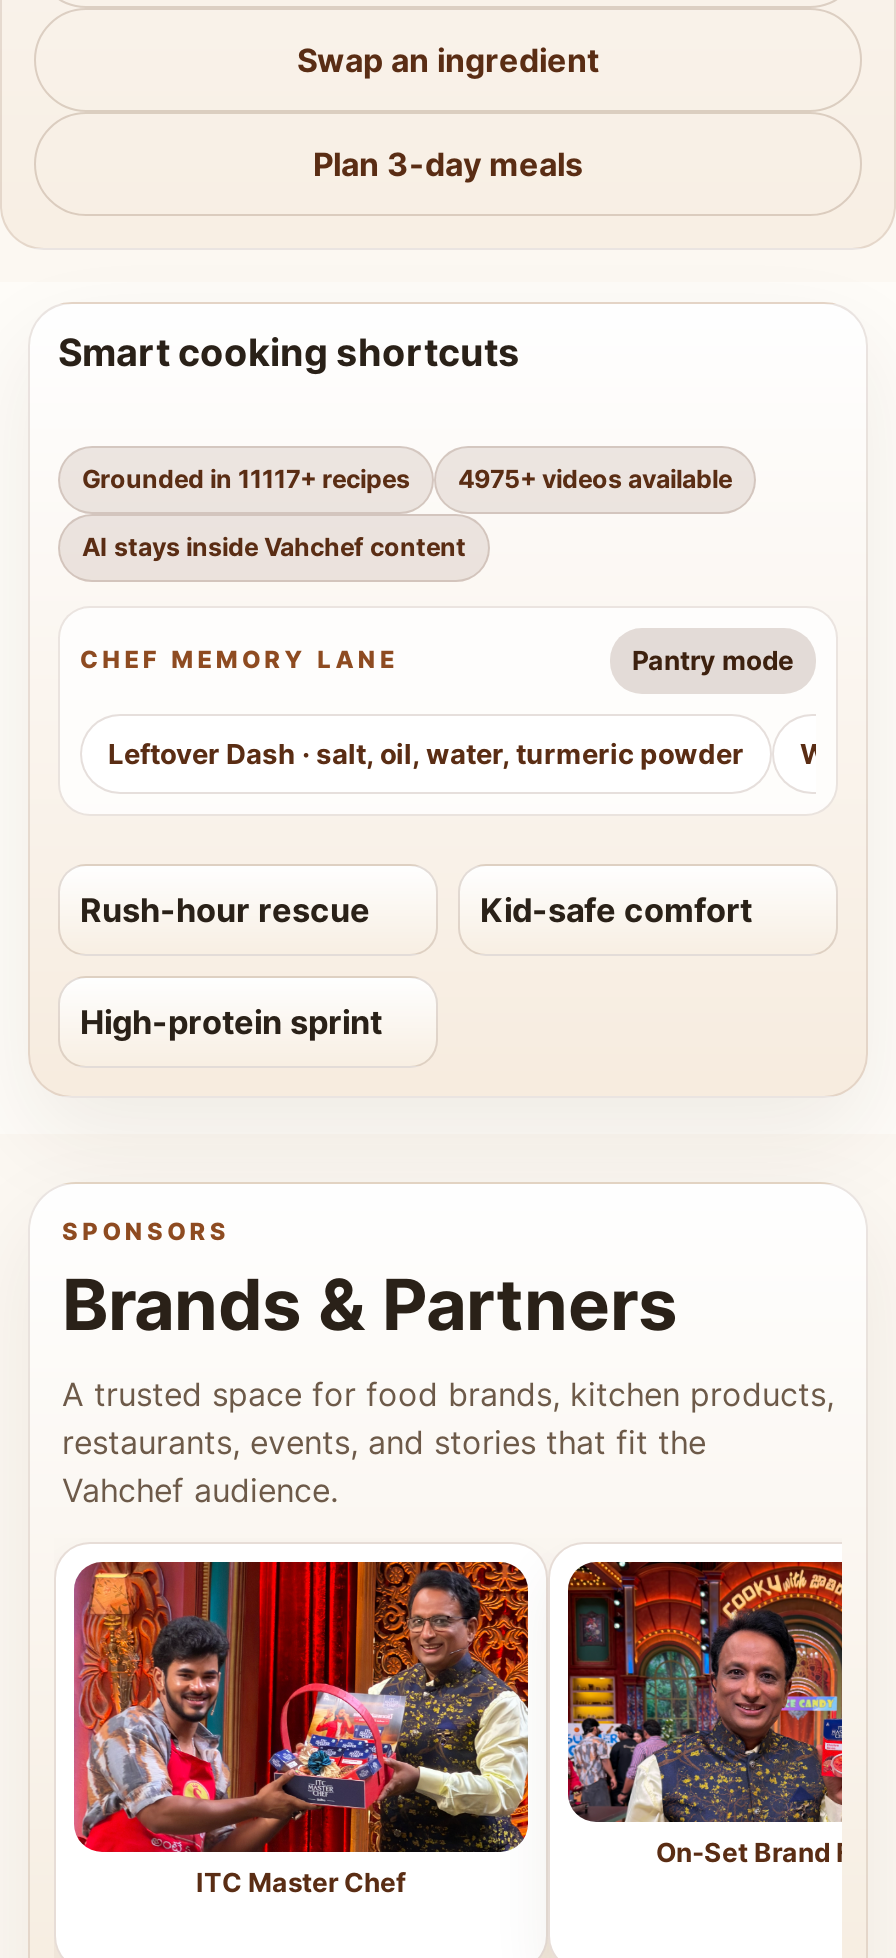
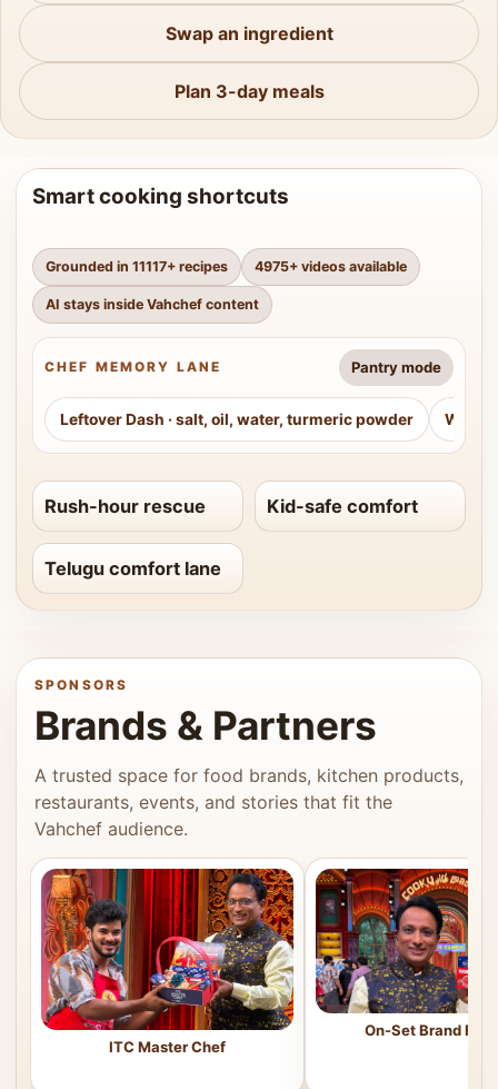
- High-protein sprint
+ Telugu comfort lane
